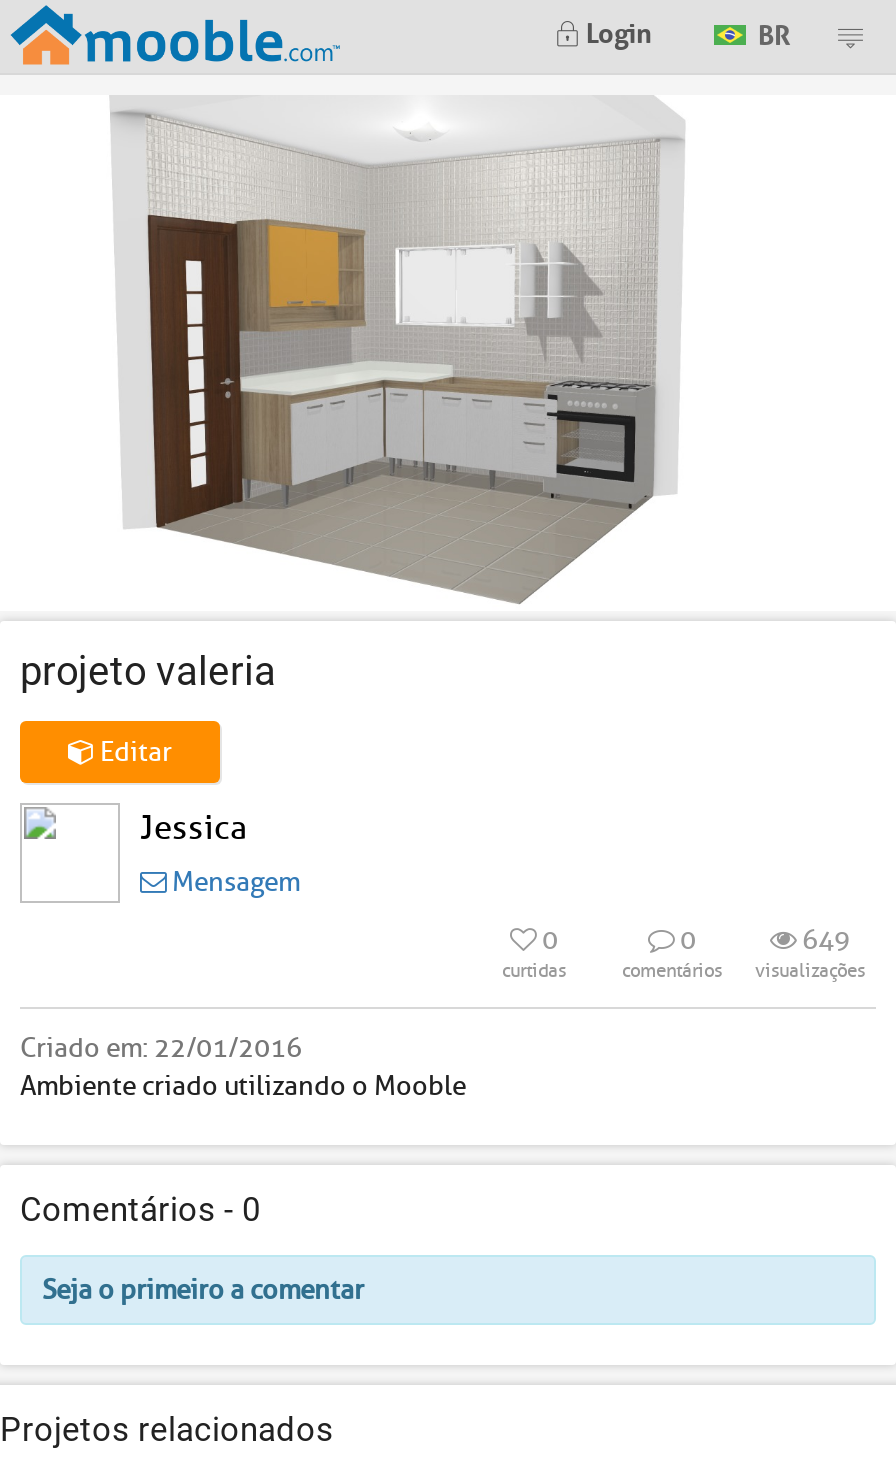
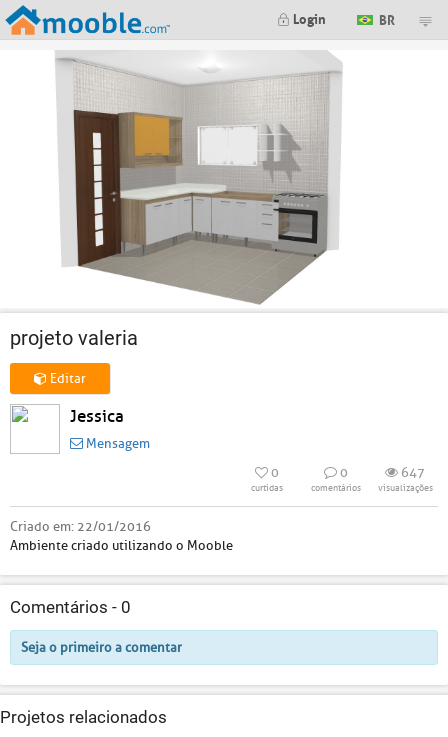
- 649
+ 647
